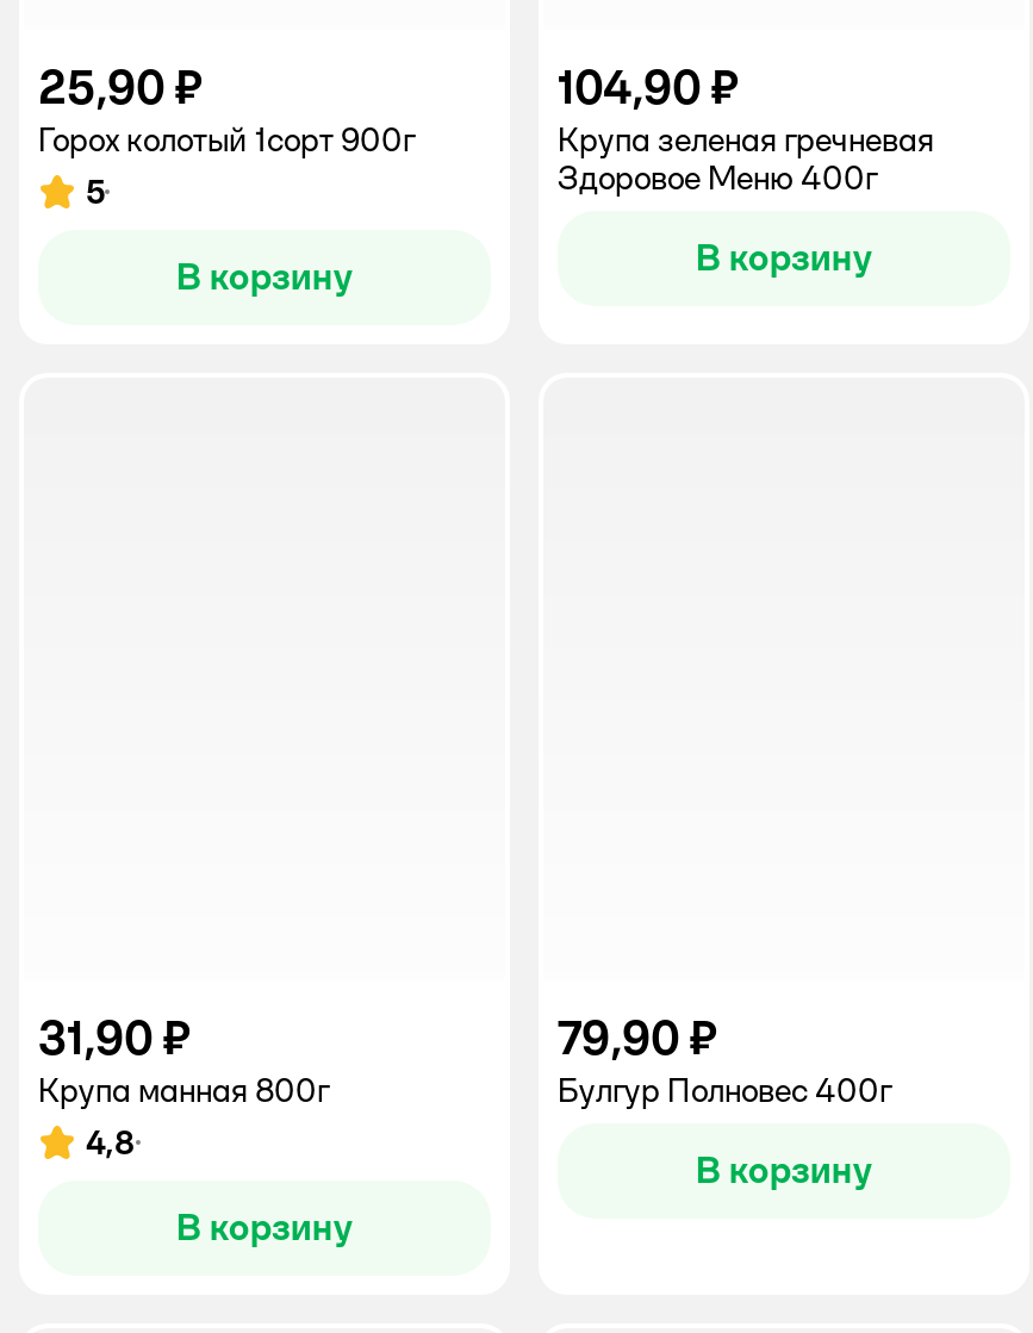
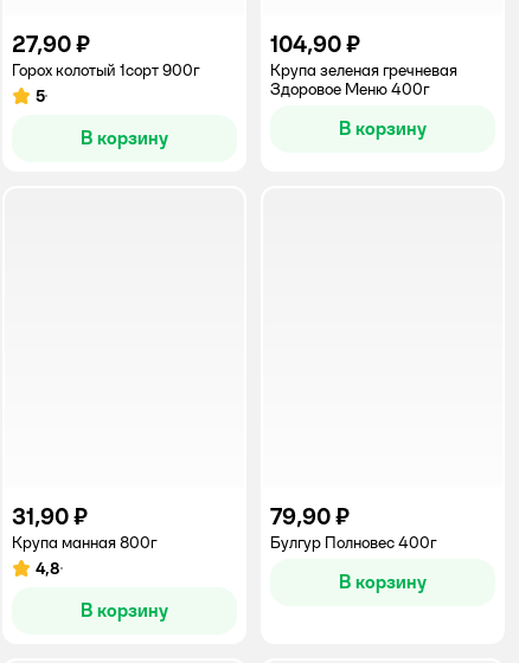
- 25,90 ₽
+ 27,90 ₽
